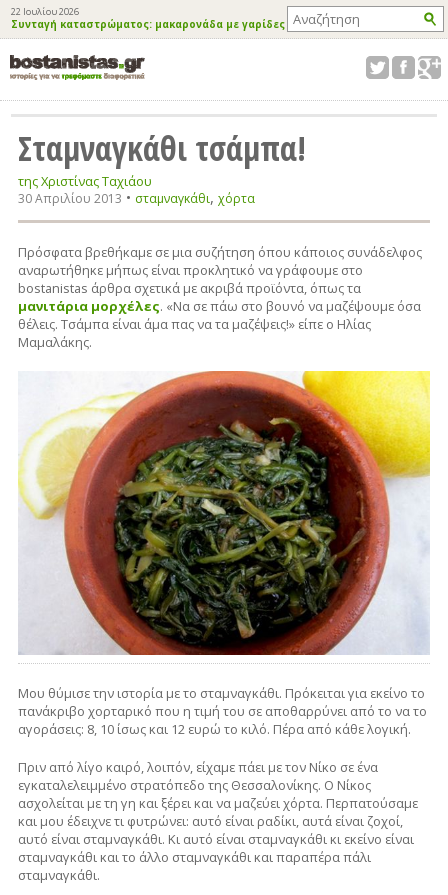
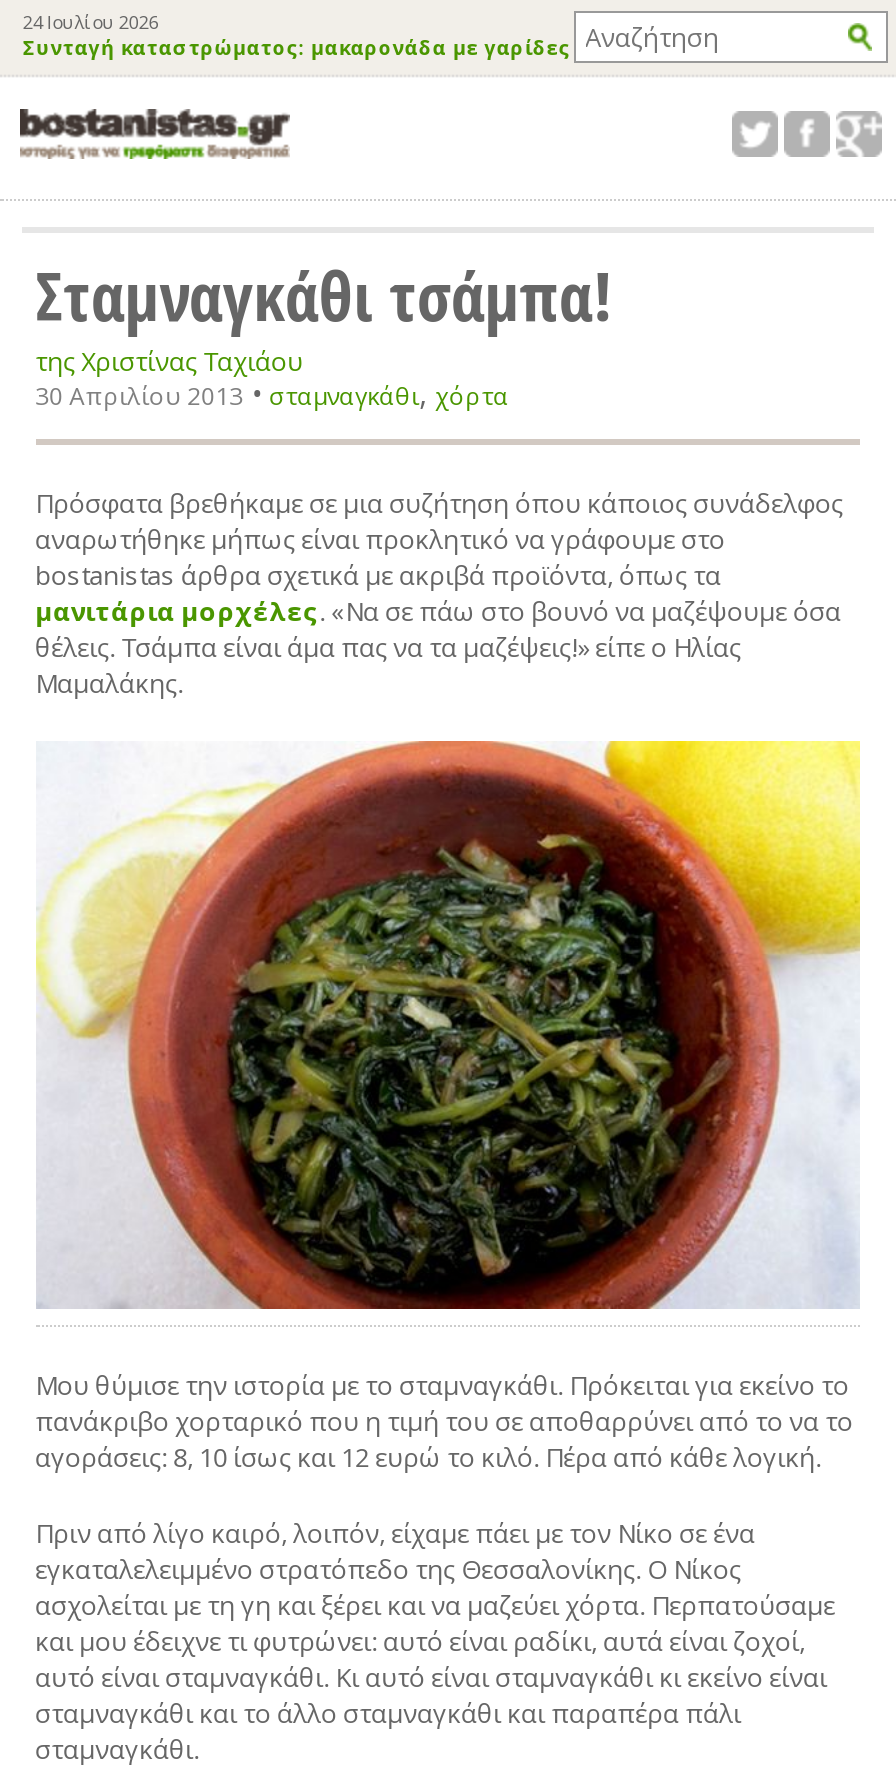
- 22 Ιουλίου 2026
+ 24 Ιουλίου 2026
